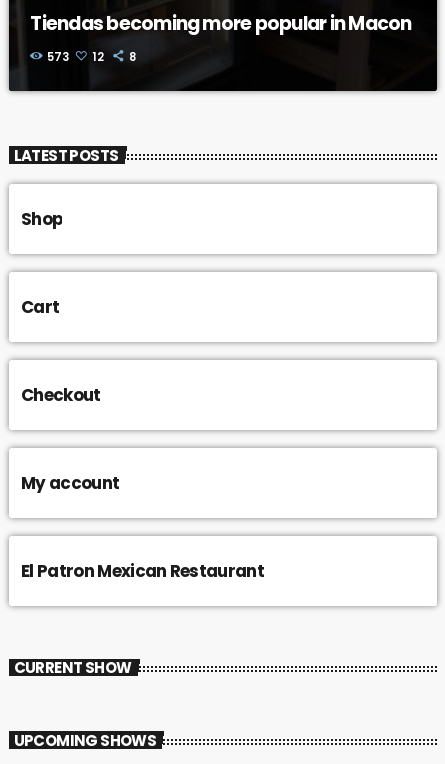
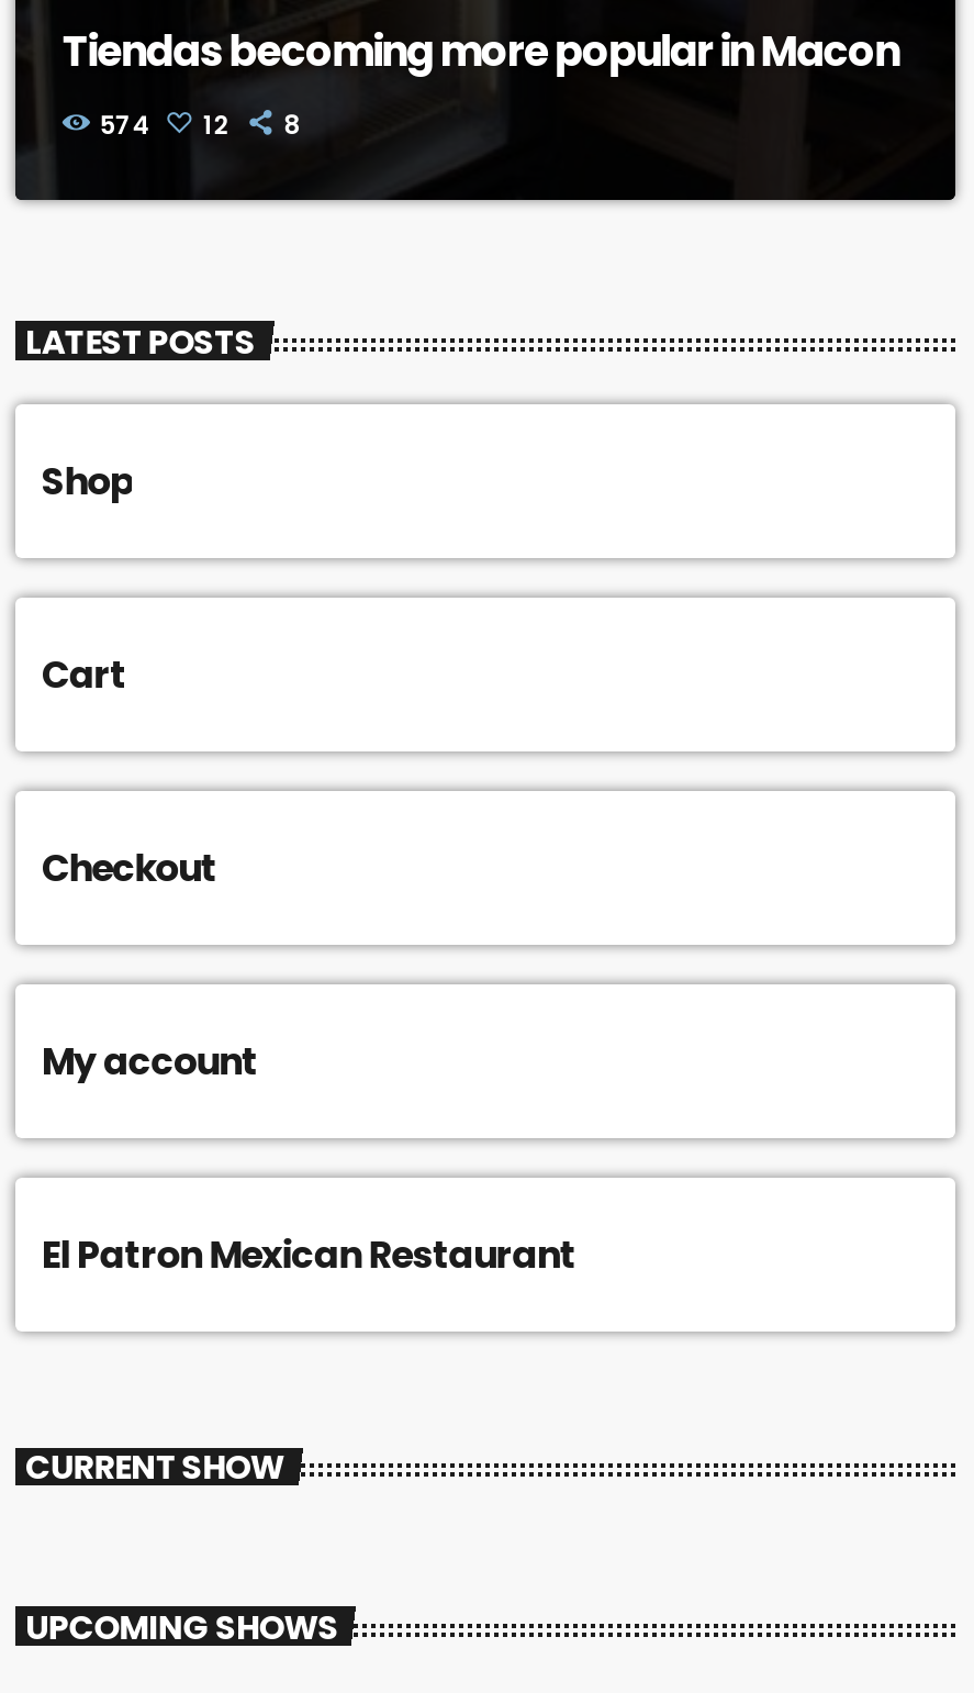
- 573 12 8
+ 574 12 8
